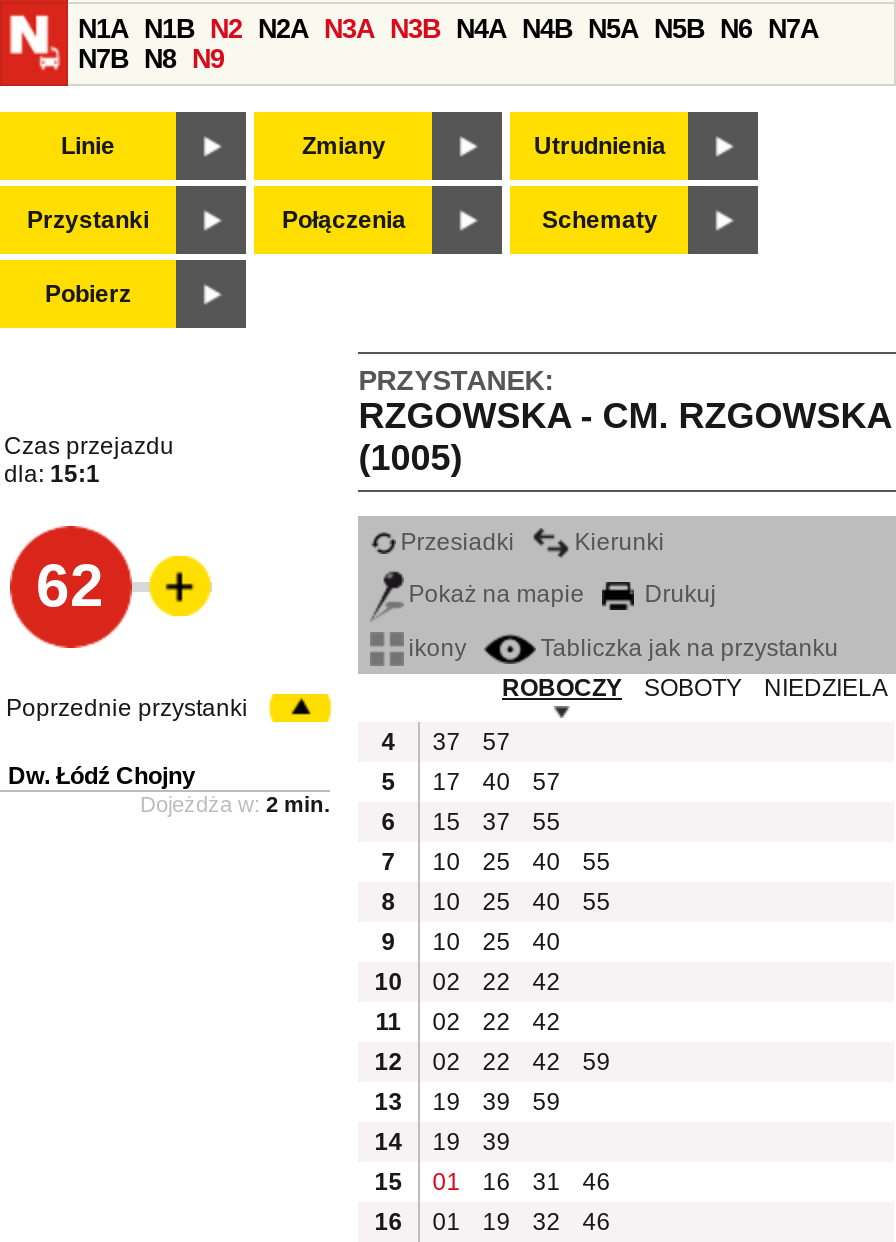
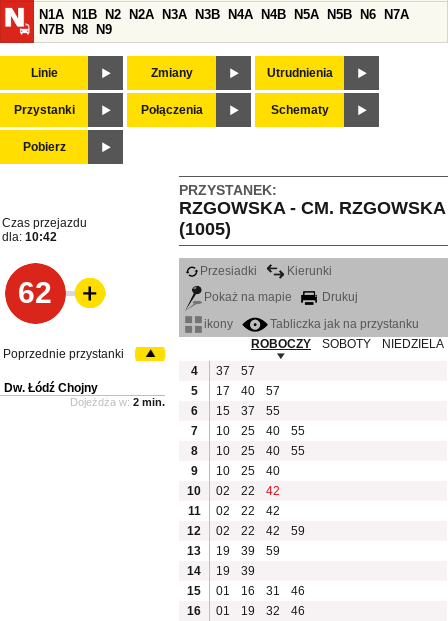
- dla: 15:1
+ dla: 10:42
